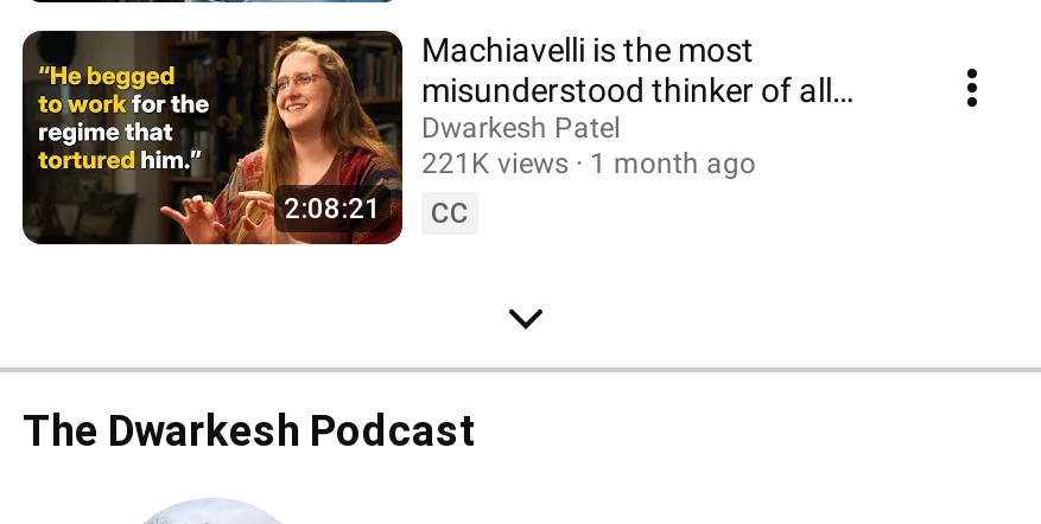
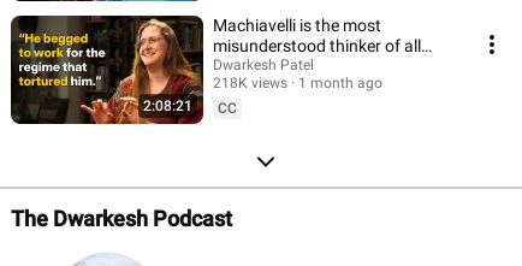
- 221K views 1 month ago
+ 218K views 1 month ago
